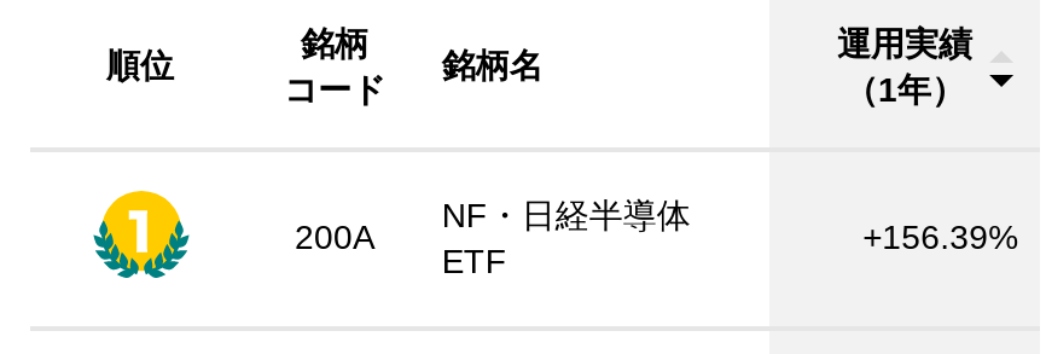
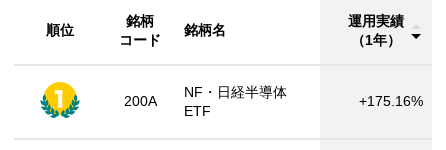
- +156.39%
+ +175.16%
